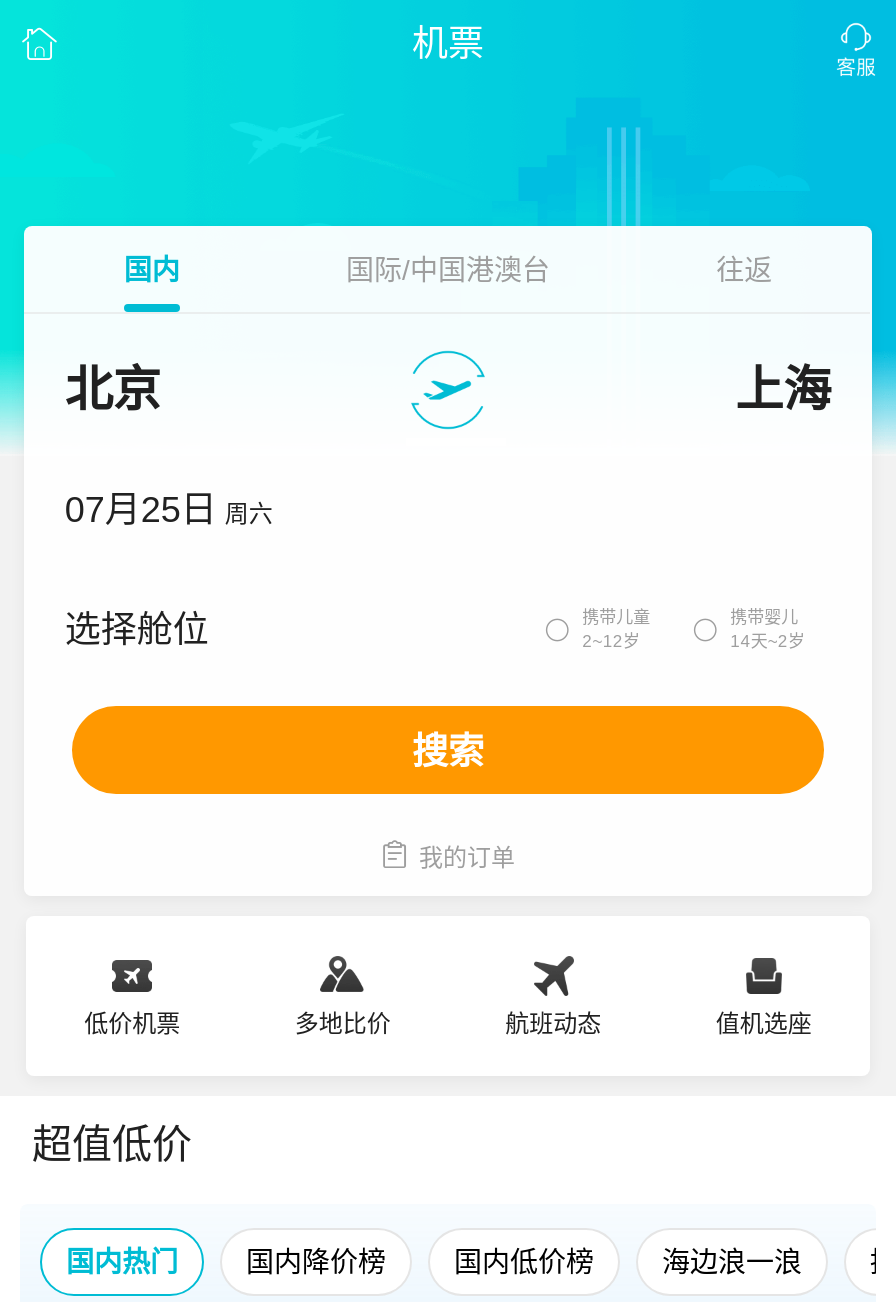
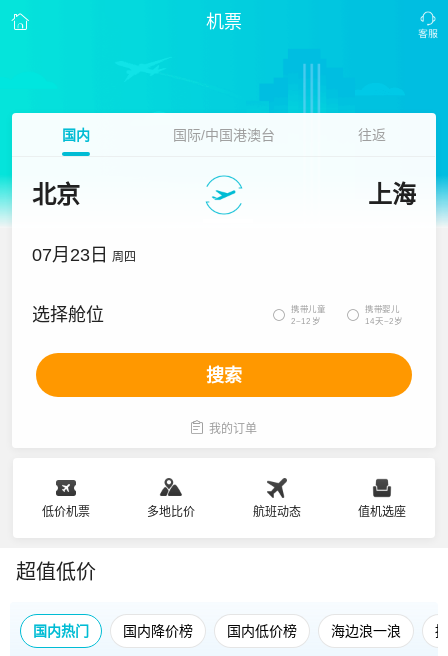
- 07月25日 周六
+ 07月23日 周四
